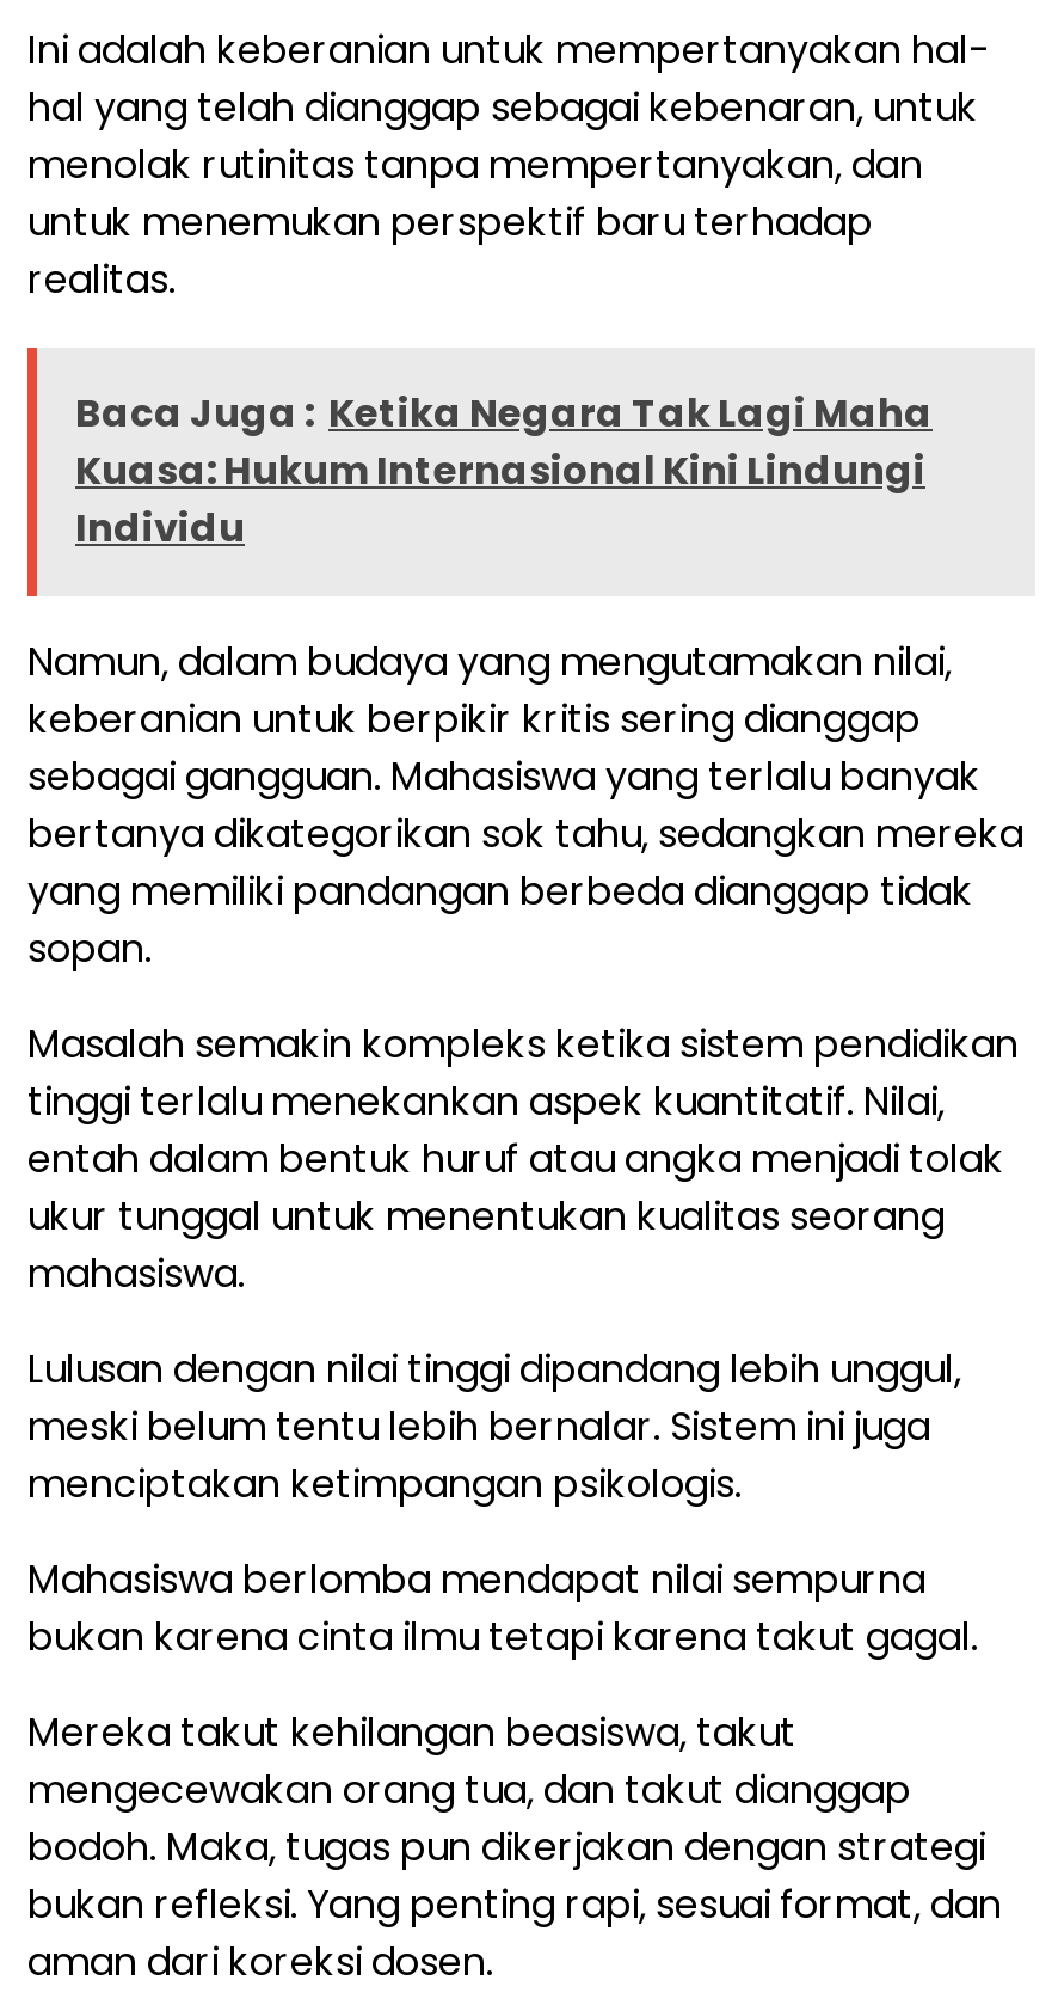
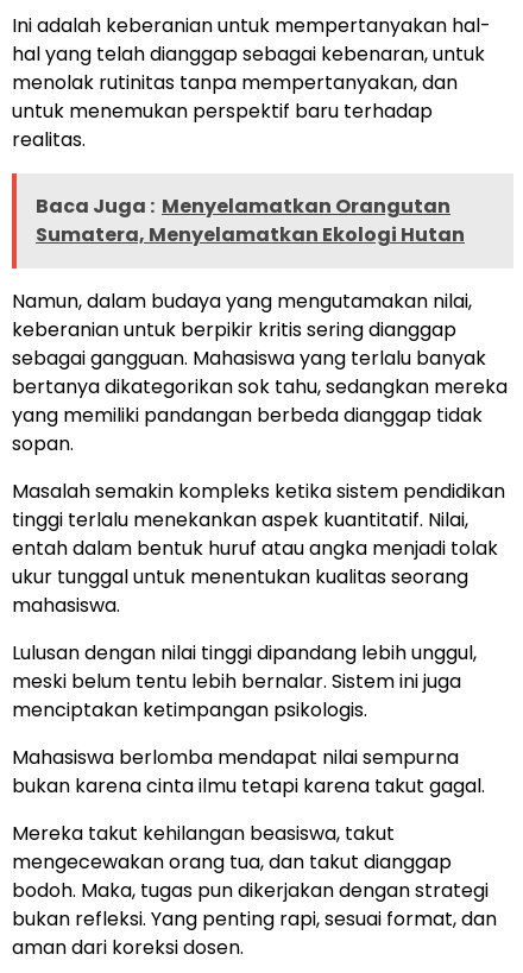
- Baca Juga : Ketika Negara Tak Lagi Maha
- Kuasa: Hukum Internasional Kini Lindungi
- Individu
+ Baca Juga : Menyelamatkan Orangutan
+ Sumatera, Menyelamatkan Ekologi Hutan
